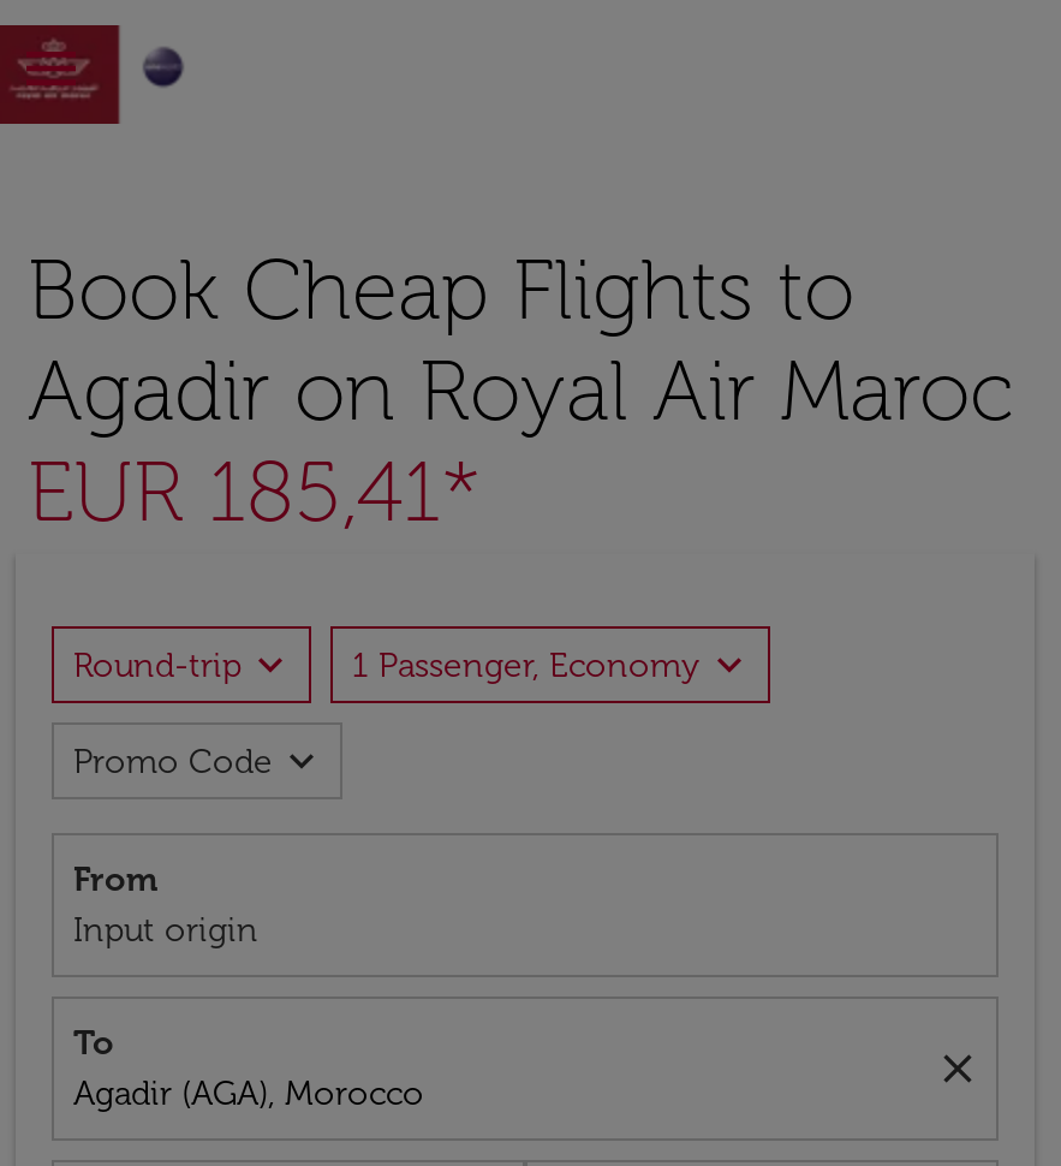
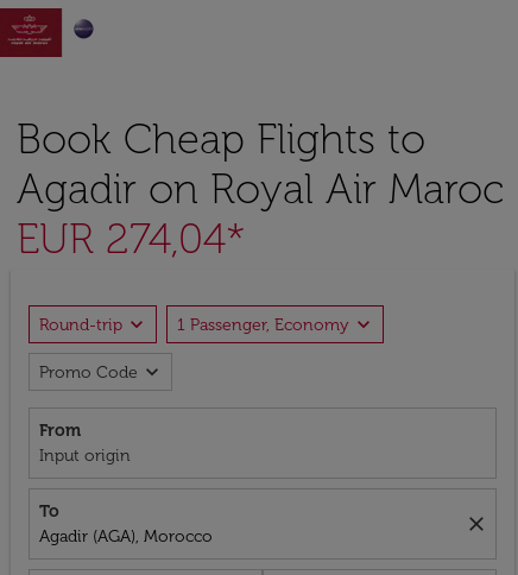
- EUR 185,41*
+ EUR 274,04*
